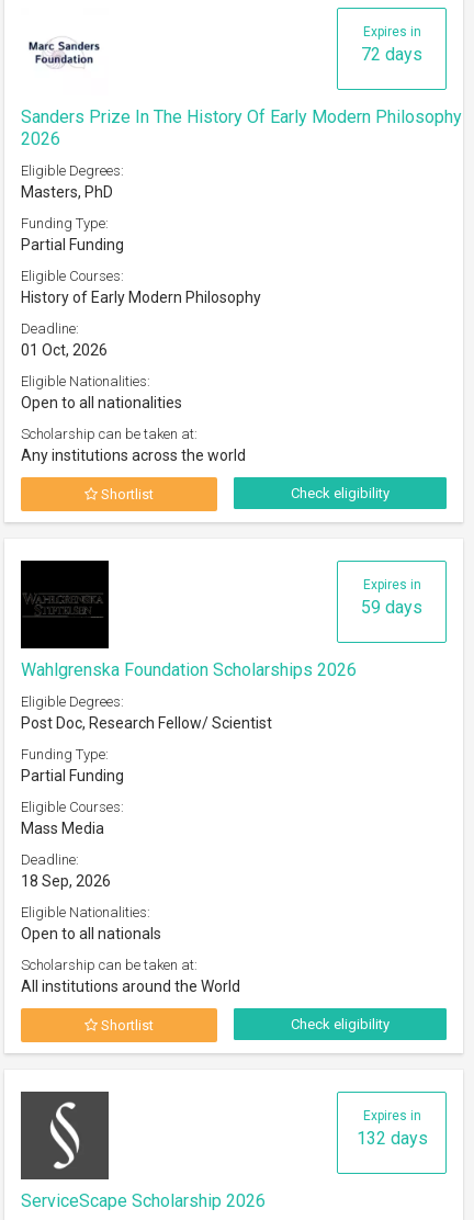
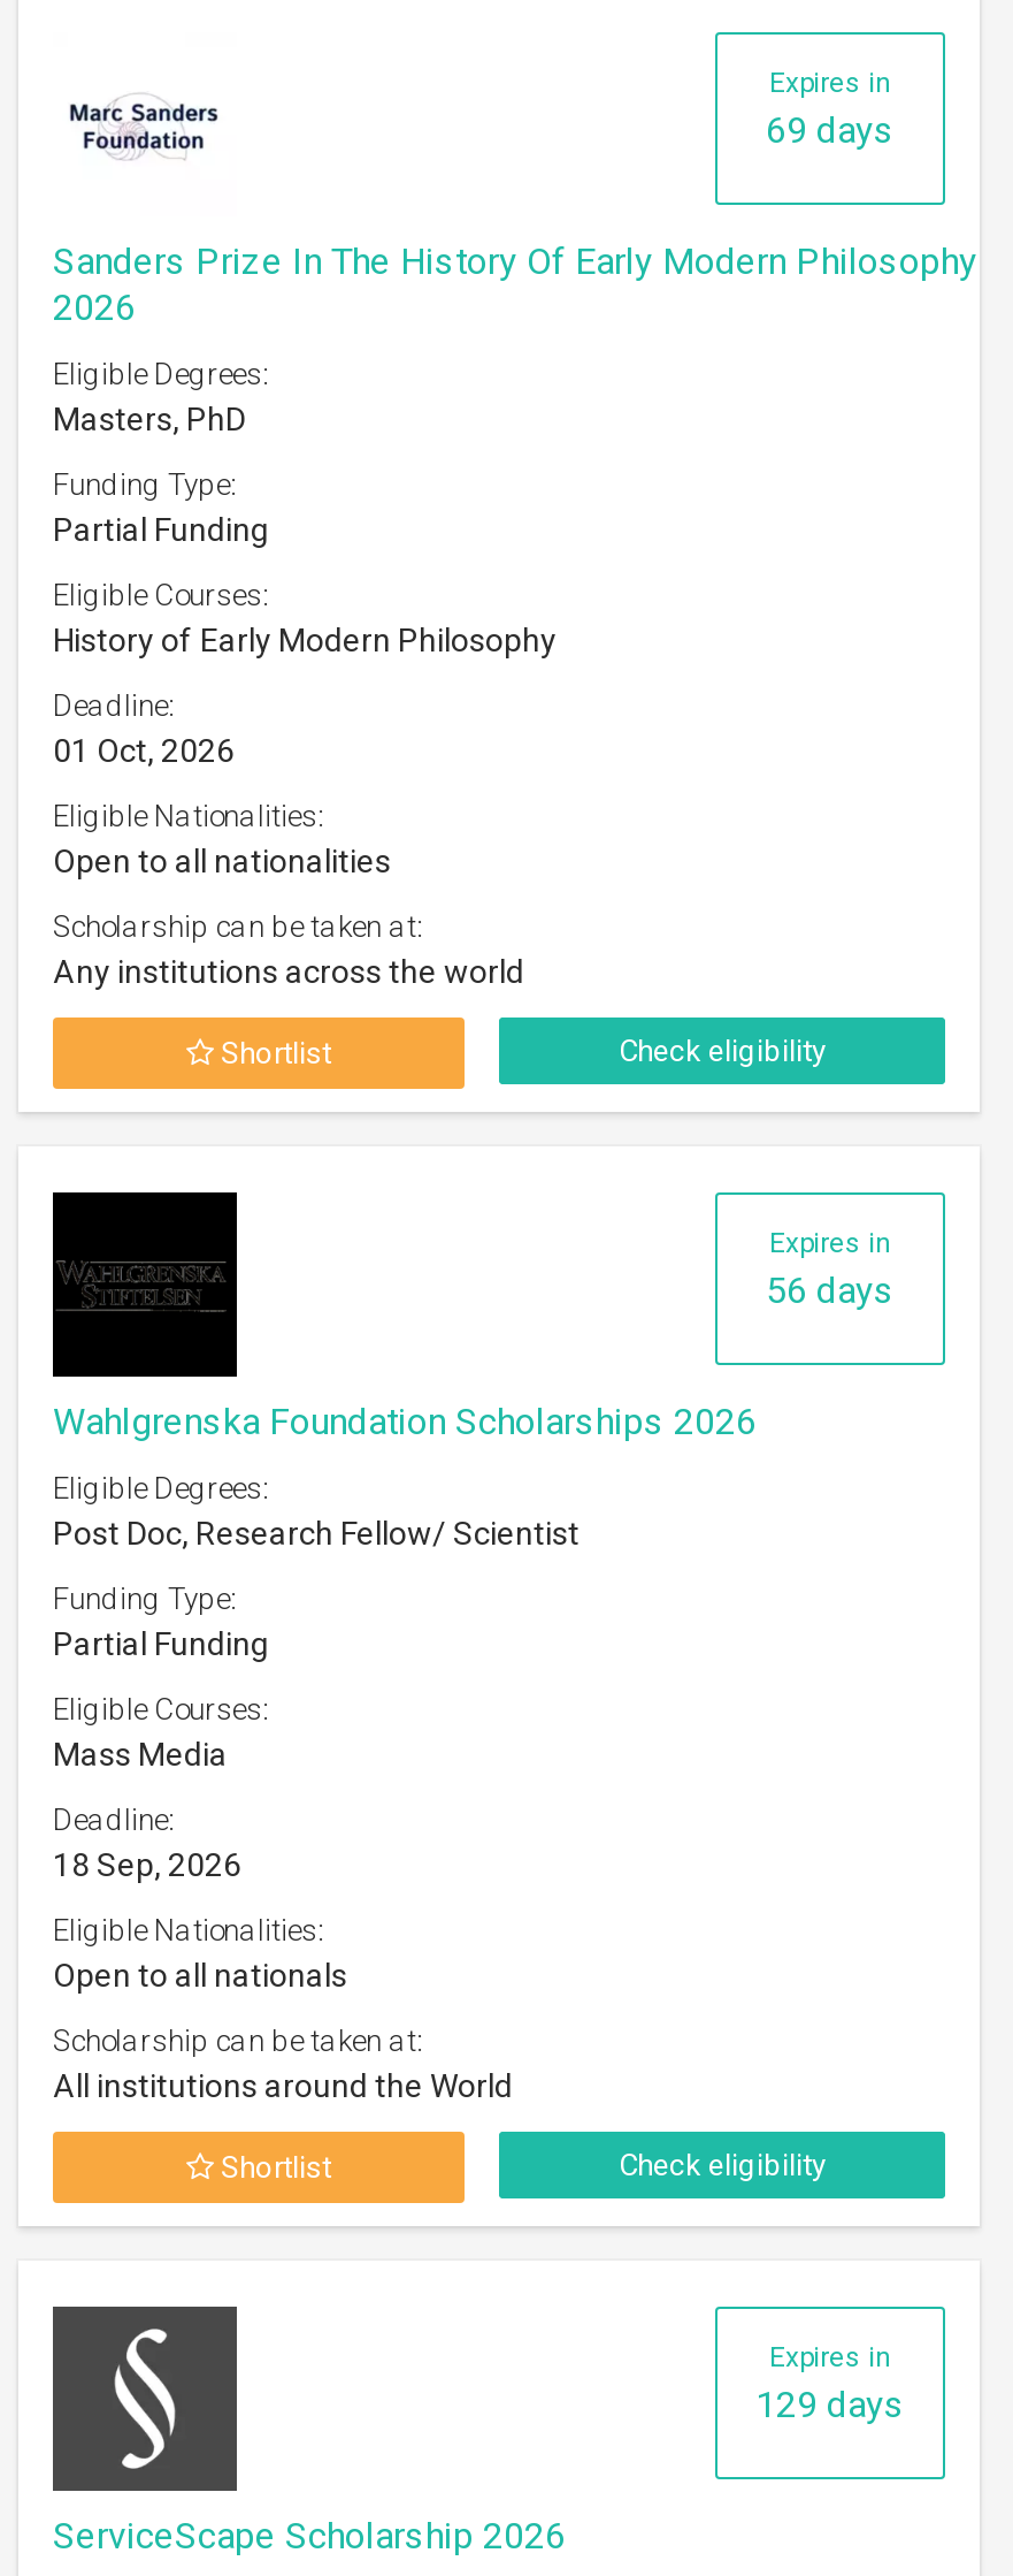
- 72 days
+ 69 days

- 59 days
+ 56 days

- 132 days
+ 129 days
